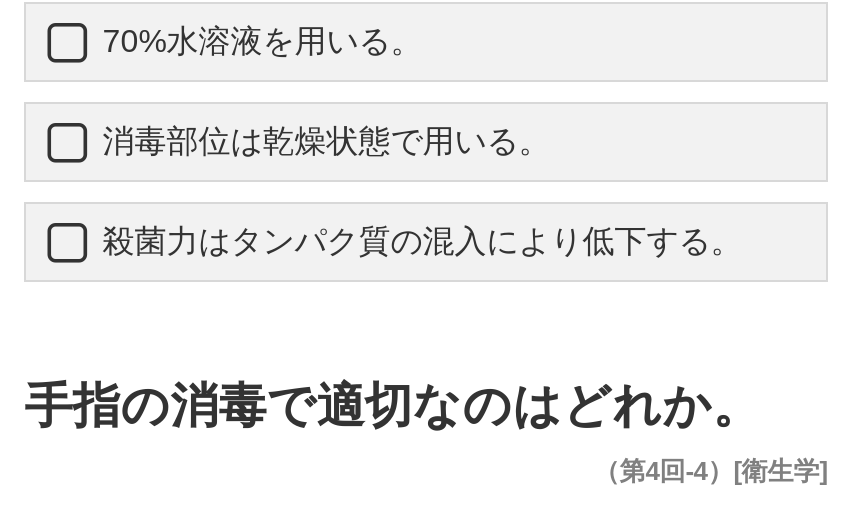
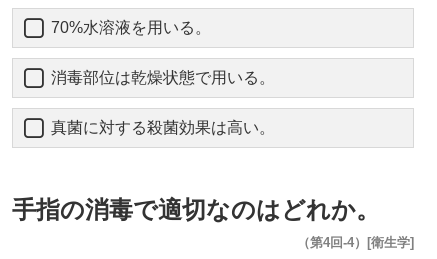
- 殺菌力はタンパク質の混入により低下する。
+ 真菌に対する殺菌効果は高い。
